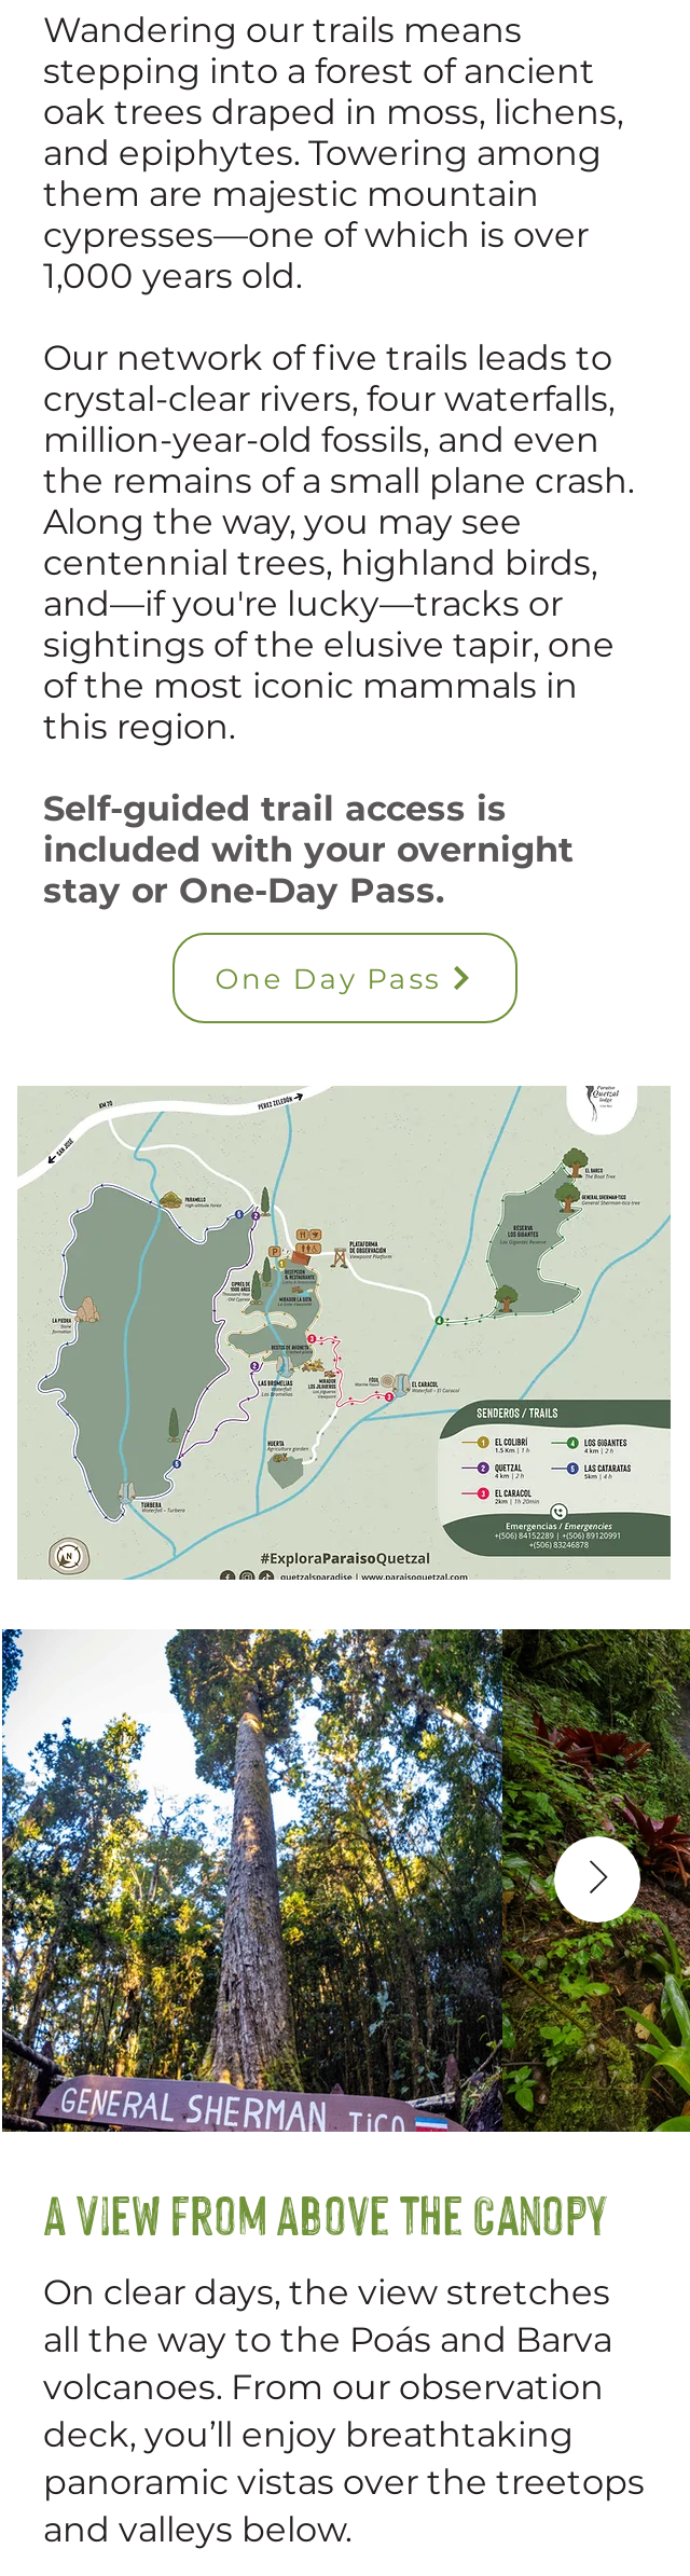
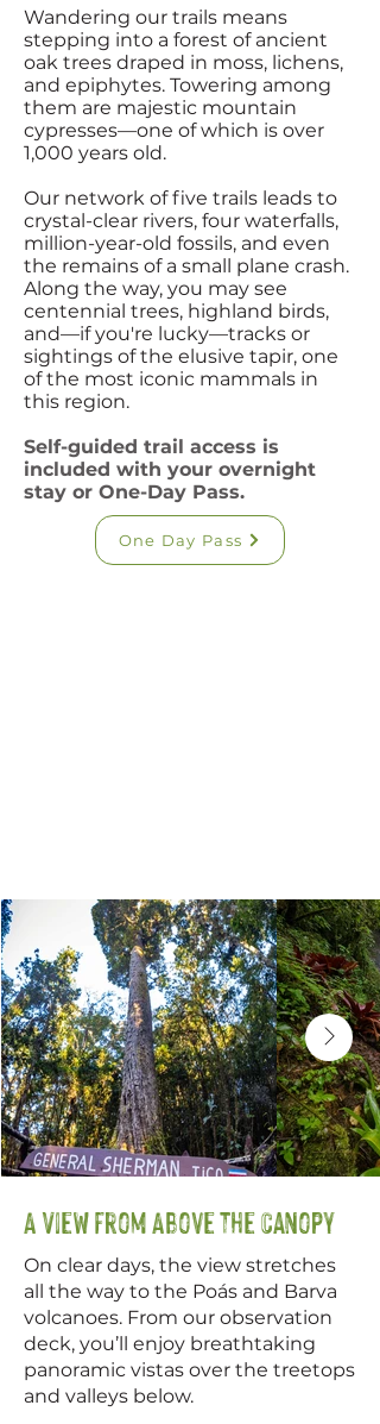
- [image]
